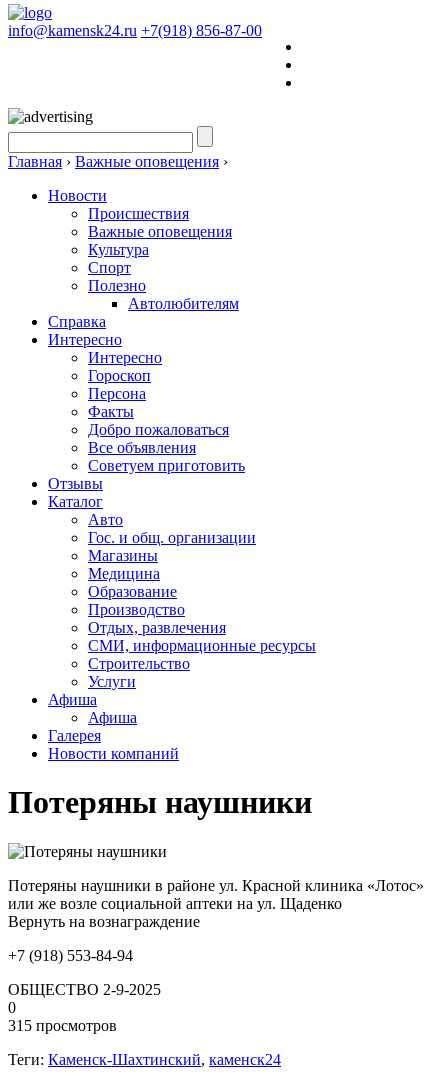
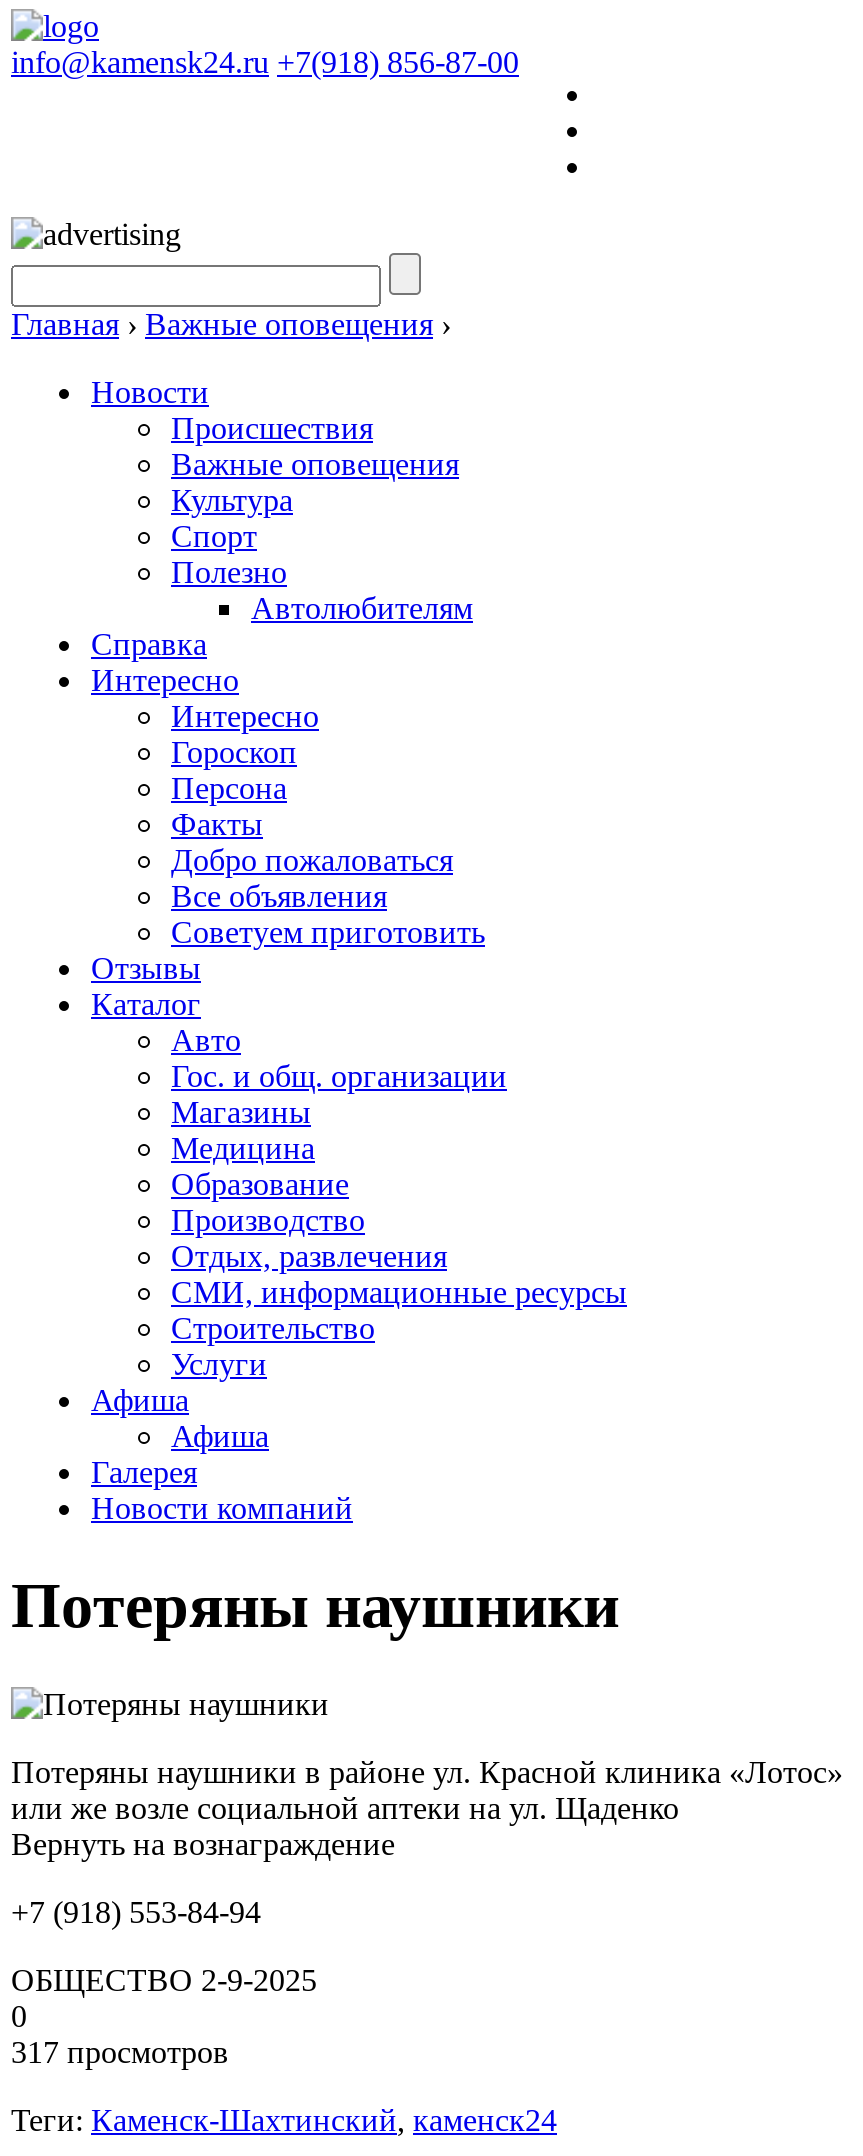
- 315 просмотров
+ 317 просмотров
